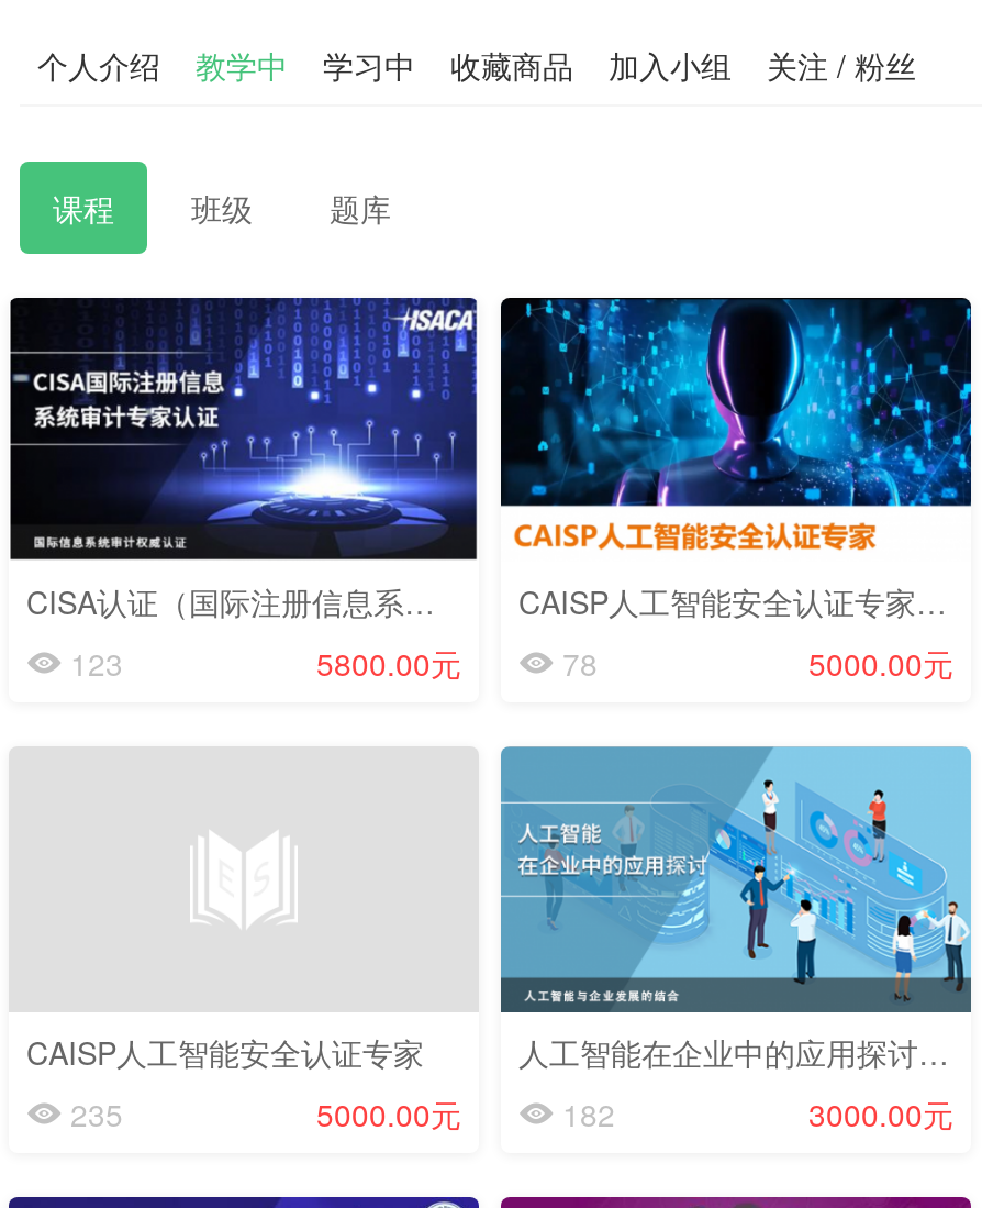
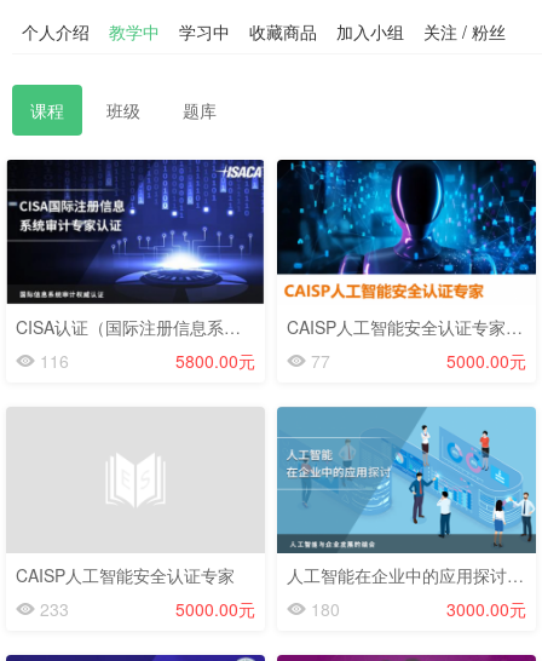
- 123
+ 116

- 78
+ 77

- 235
+ 233

- 182
+ 180
